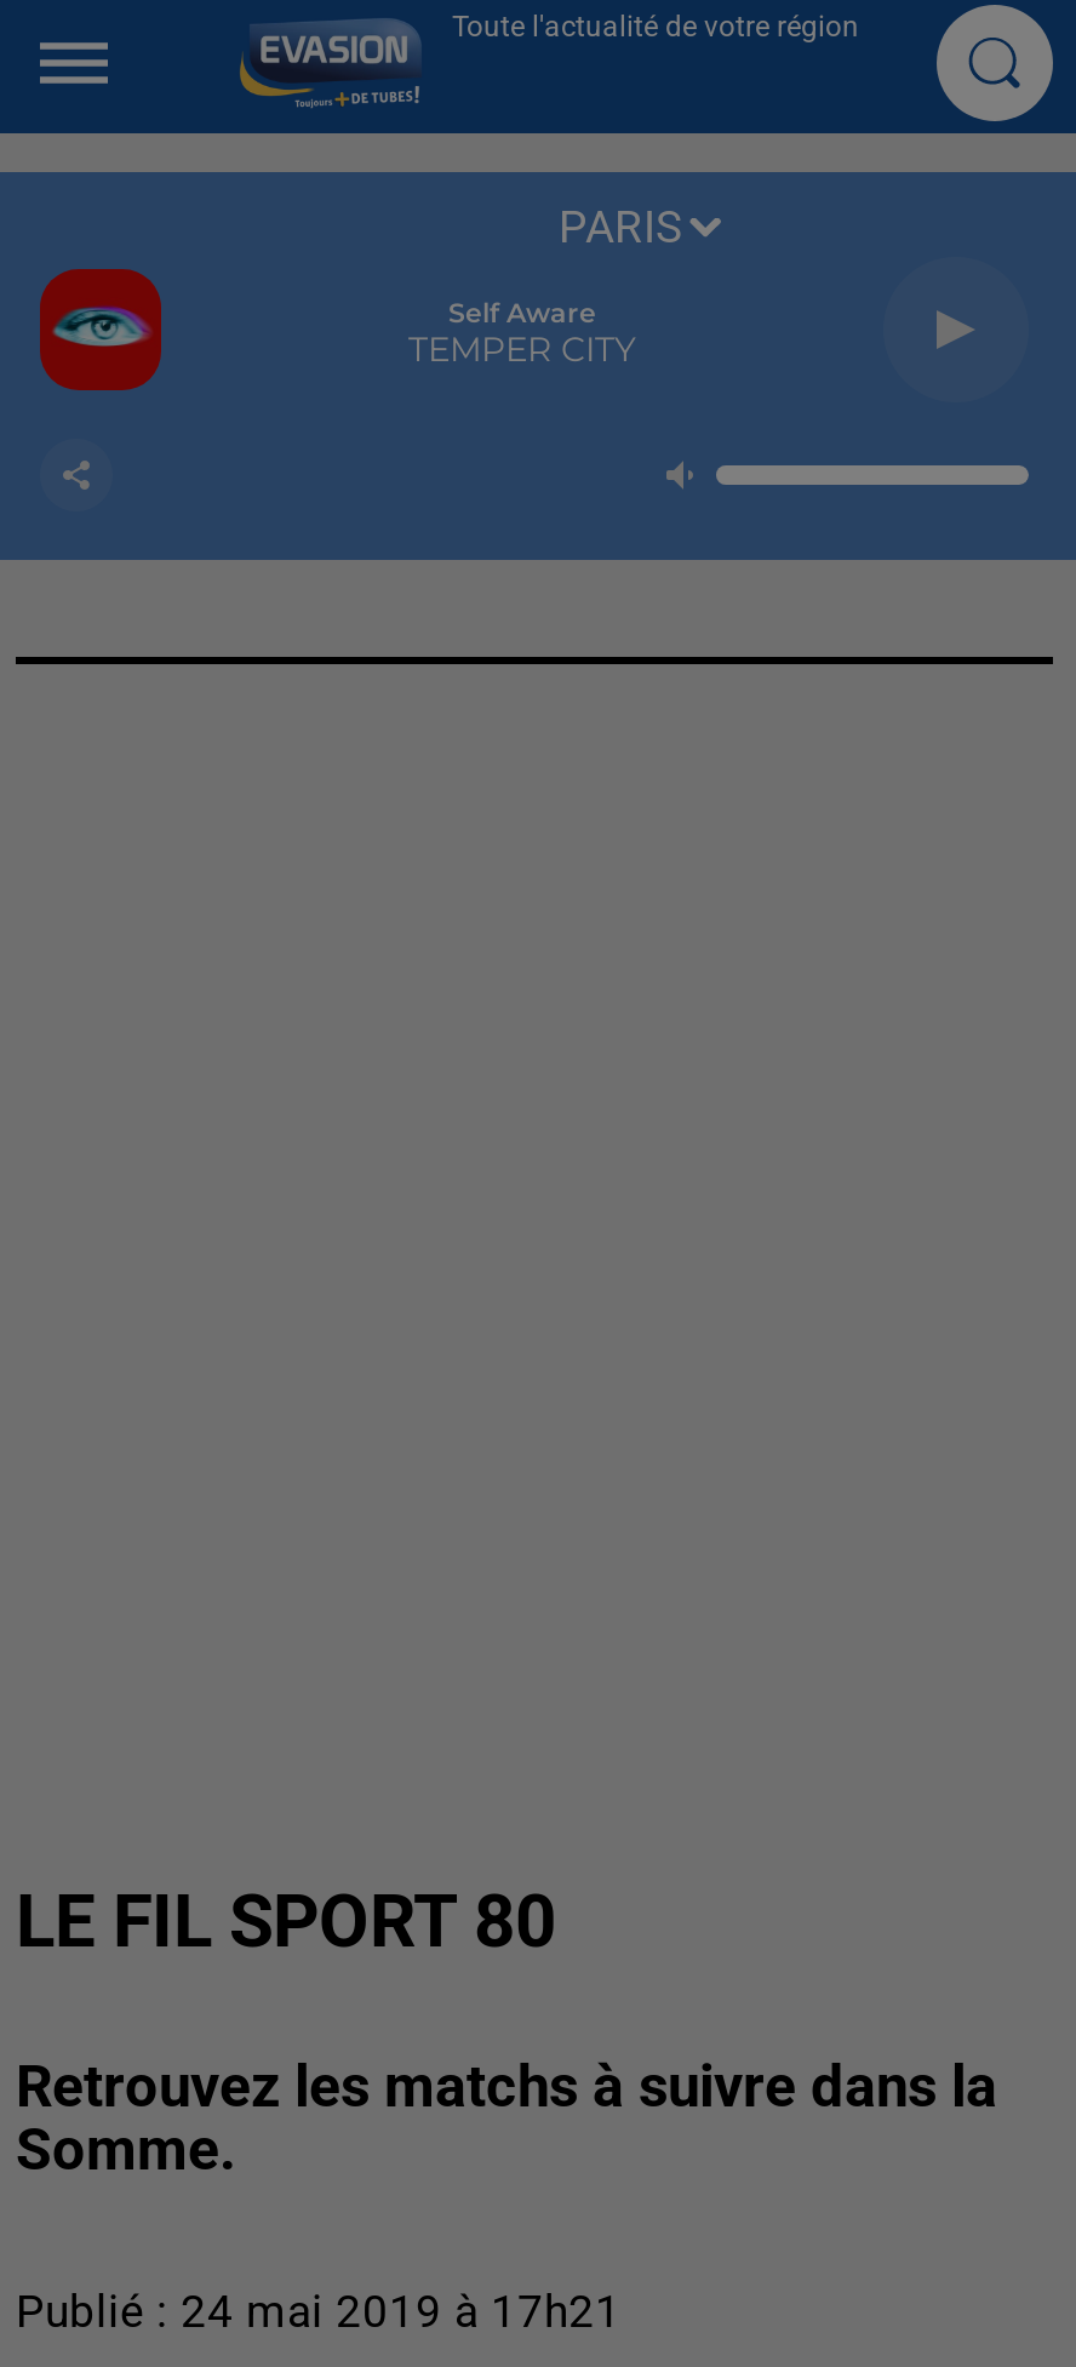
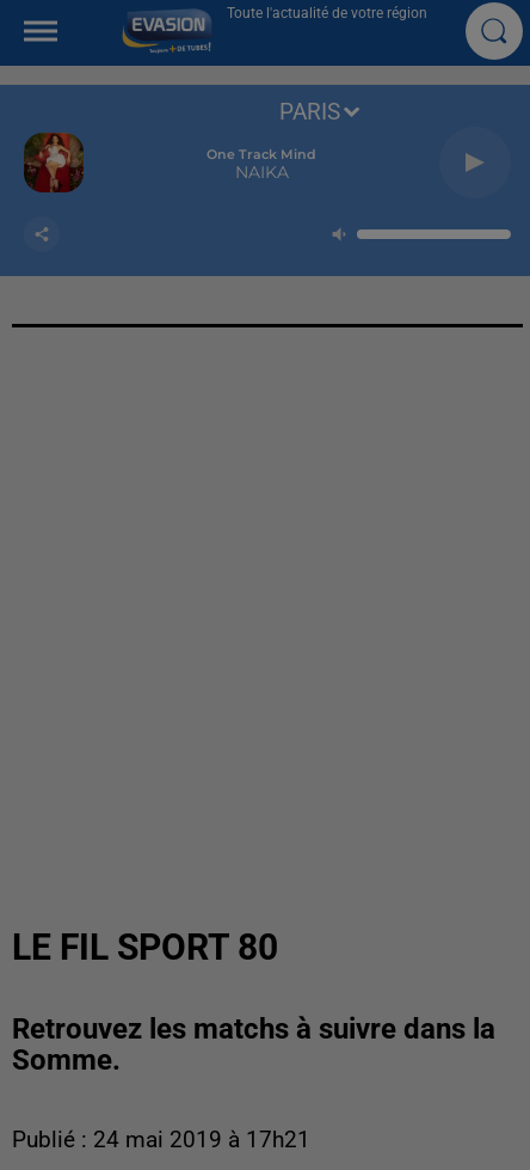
- [image]
+ [image]

- Self Aware
- TEMPER CITY
+ One Track Mind
+ NAIKA
